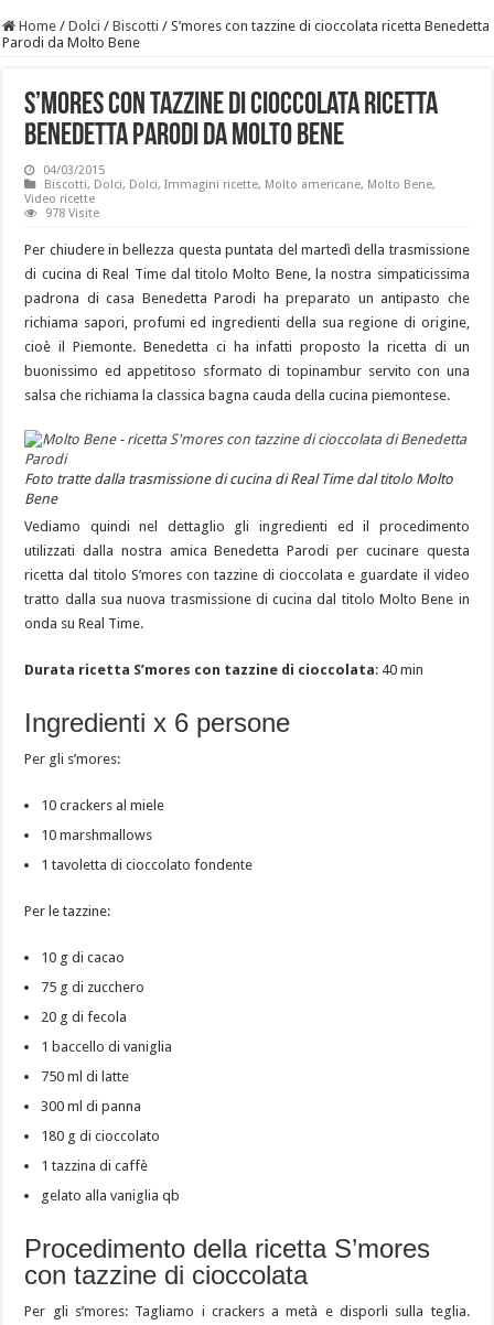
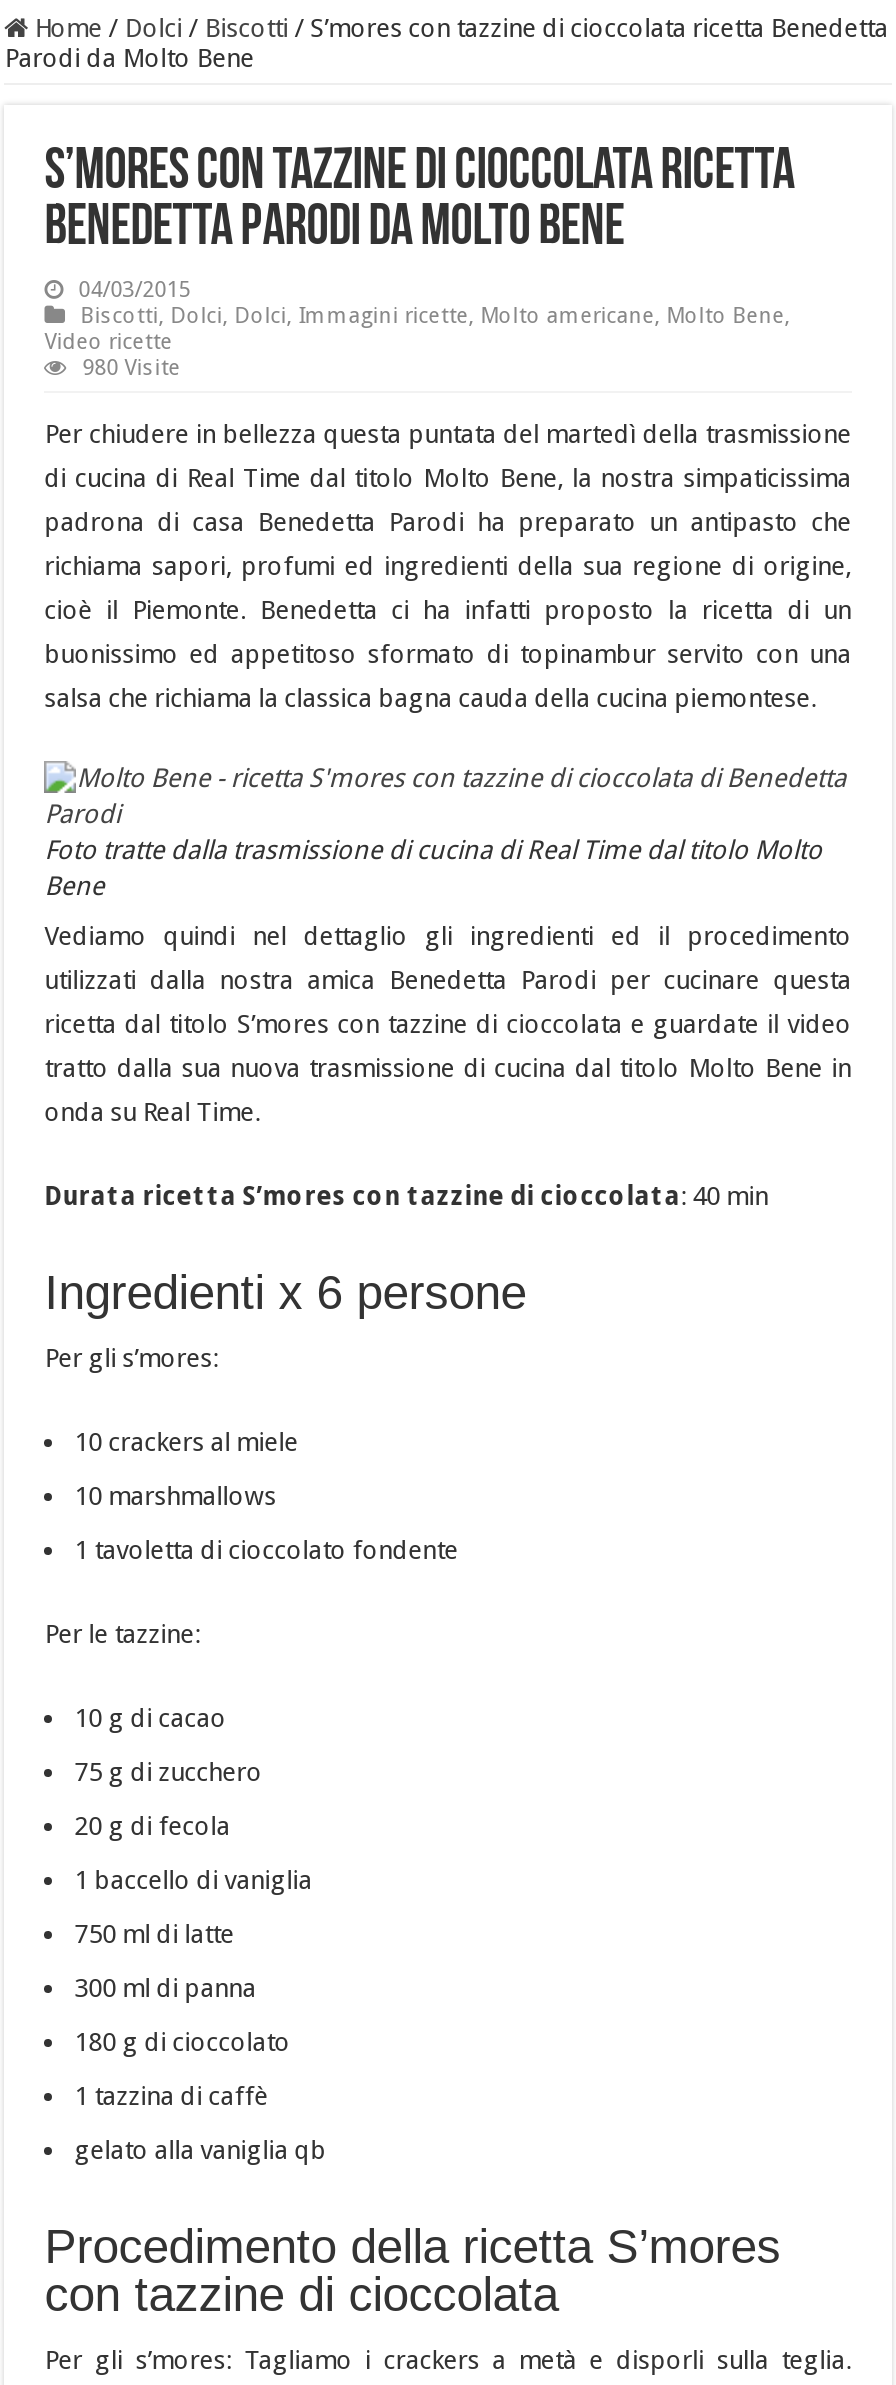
- 978 Visite
+ 980 Visite
